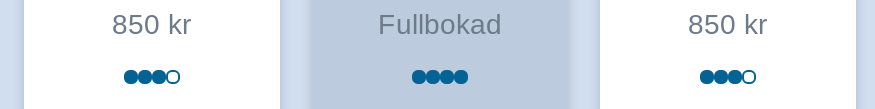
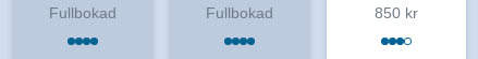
- 850 kr
+ Fullbokad
